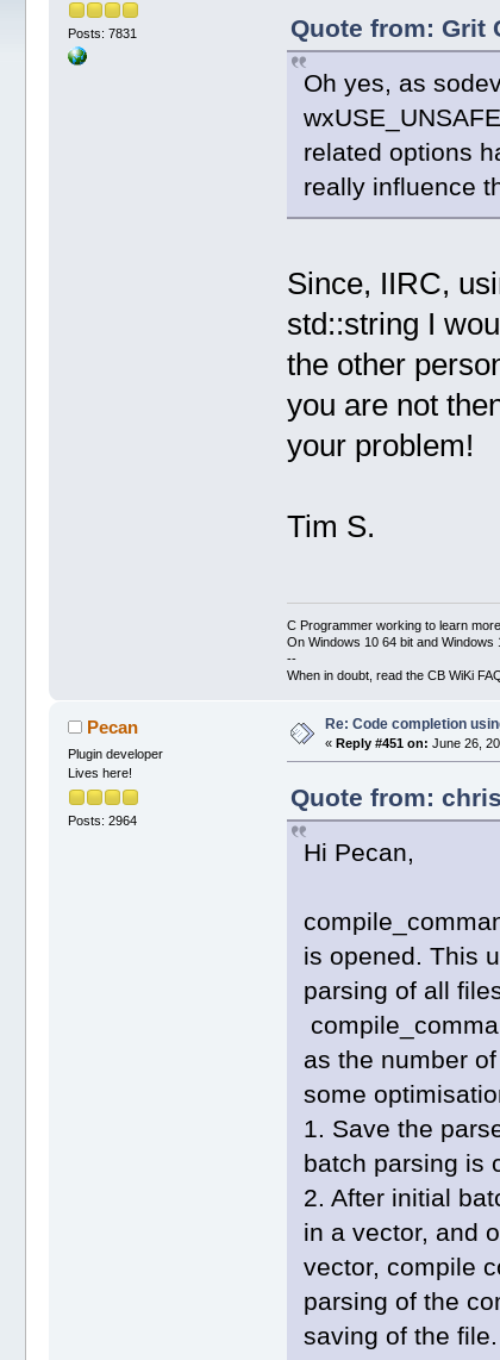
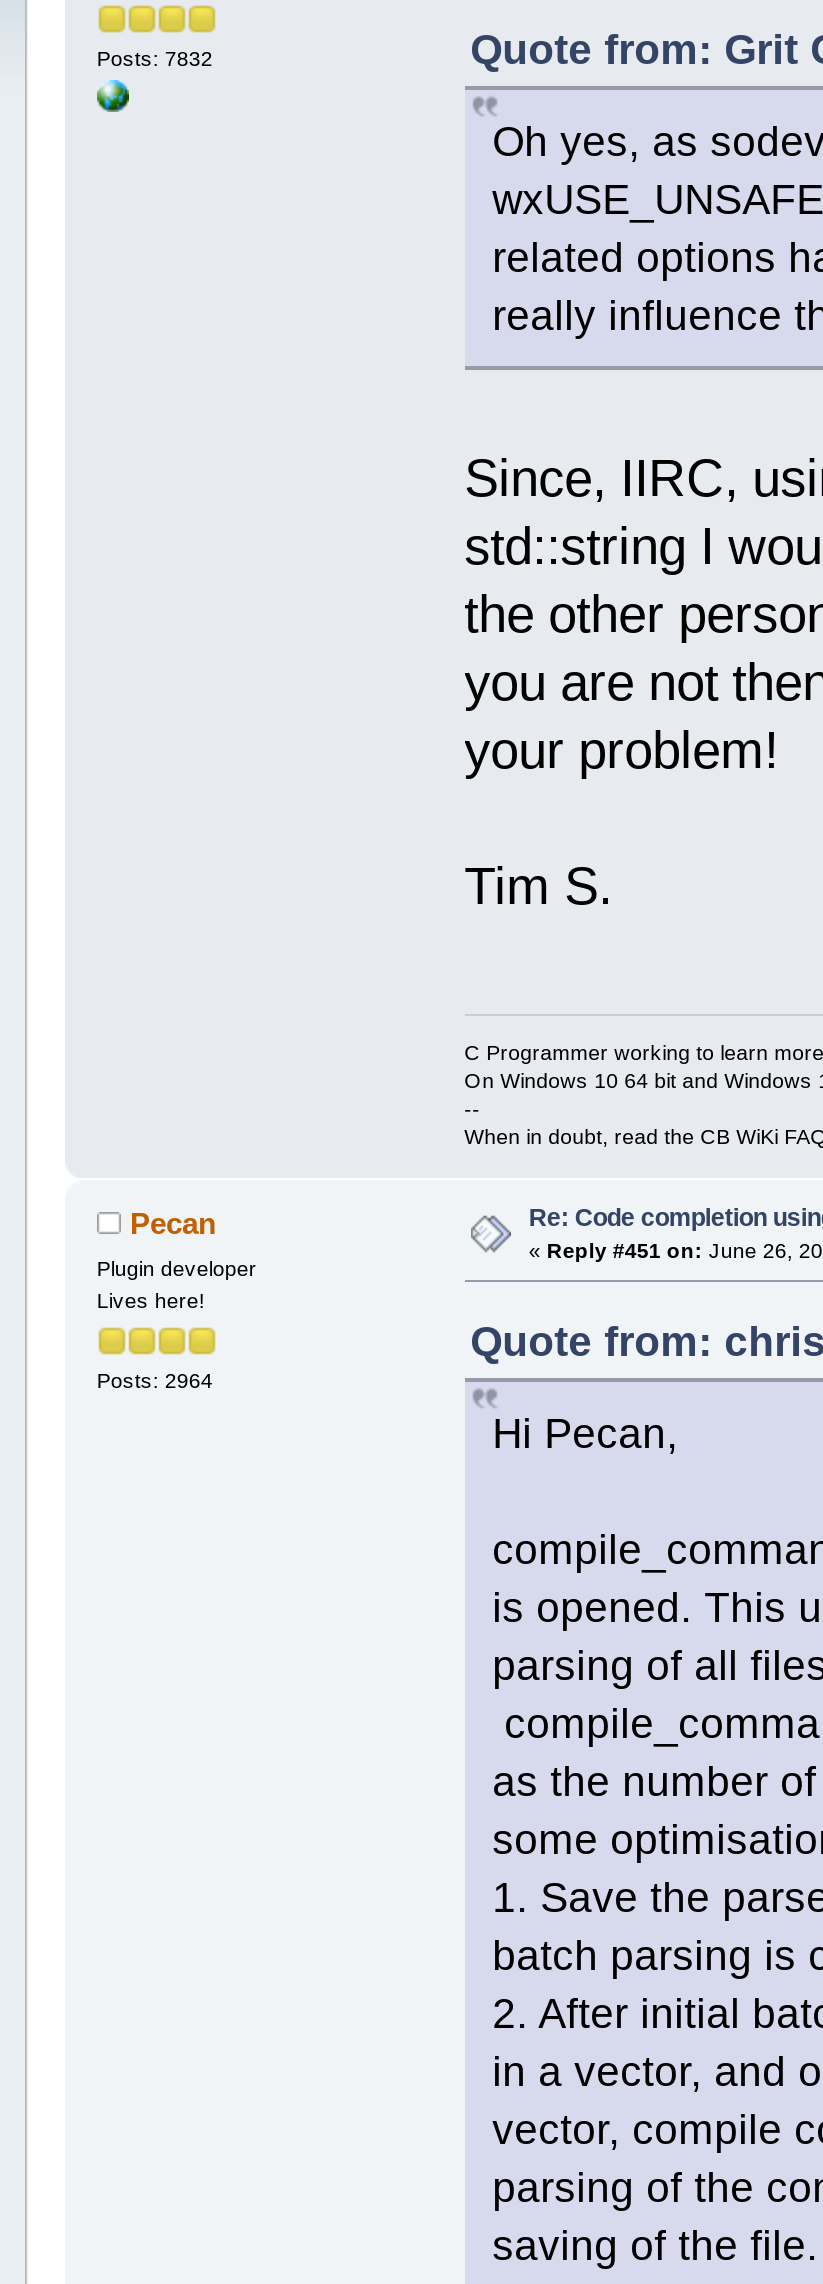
- Posts: 7831
+ Posts: 7832
